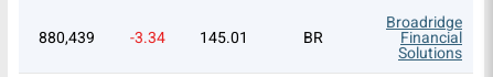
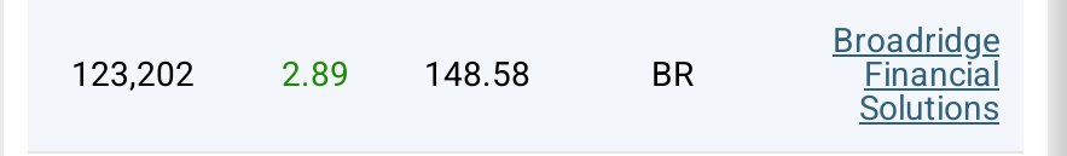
- 880,439
+ 123,202

- -3.34
+ 2.89

- 145.01
+ 148.58
